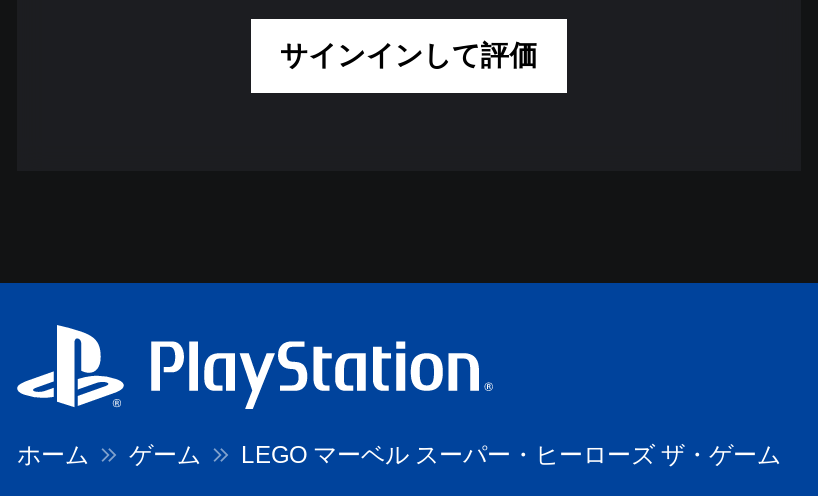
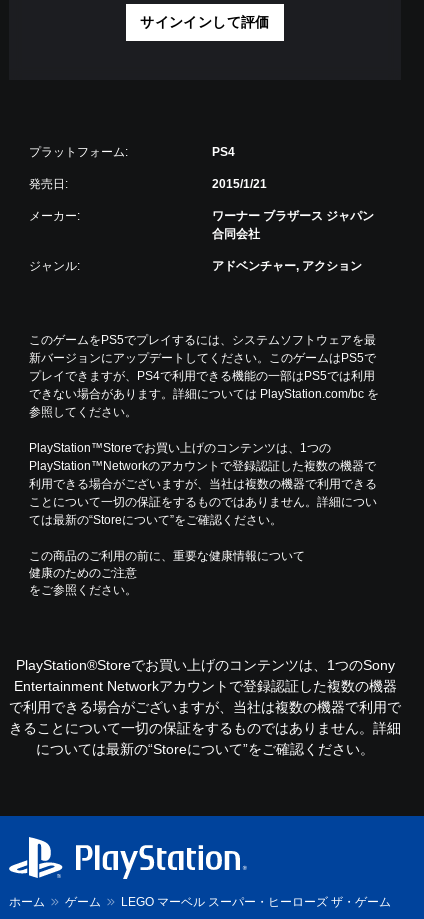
+ PlayStation®Storeでお買い上げのコンテンツは、1つのSony
+ Entertainment Networkアカウントで登録認証した複数の機器
+ で利用できる場合がございますが、当社は複数の機器で利用で
+ きることについて一切の保証をするものではありません。詳細
+ については最新の“Storeについて”をご確認ください。

+ プラットフォーム:
+ PS4
+ 発売日:
+ 2015/1/21
+ メーカー:
+ ワーナー ブラザース ジャパン
+ 合同会社
+ ジャンル:
+ アドベンチャー, アクション

+ このゲームをPS5でプレイするには、システムソフトウェアを最
+ 新バージョンにアップデートしてください。このゲームはPS5で
+ プレイできますが、PS4で利用できる機能の一部はPS5では利用
+ できない場合があります。詳細については PlayStation.com/bc を
+ 参照してください。
+ PlayStation™Storeでお買い上げのコンテンツは、1つの
+ PlayStation™Networkのアカウントで登録認証した複数の機器で
+ 利用できる場合がございますが、当社は複数の機器で利用できる
+ ことについて一切の保証をするものではありません。詳細につい
+ ては最新の“Storeについて”をご確認ください。
+ この商品のご利用の前に、重要な健康情報について
+ 健康のためのご注意
+ をご参照ください。
